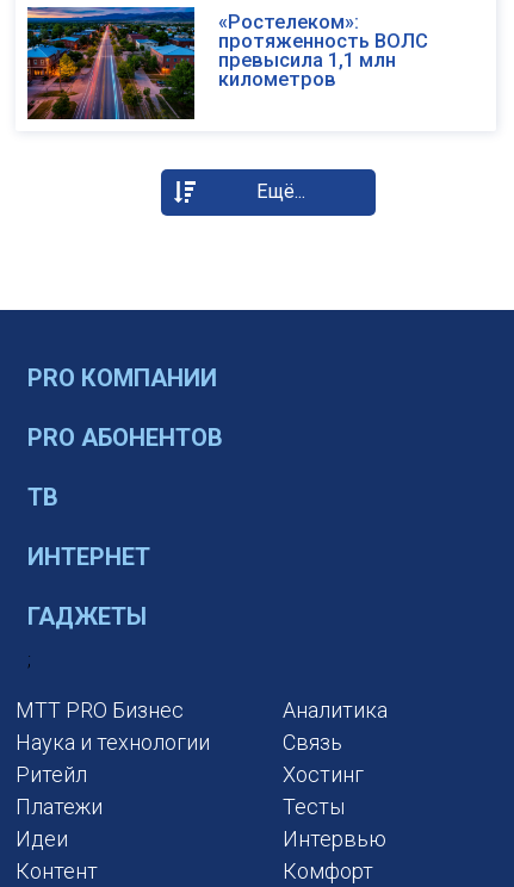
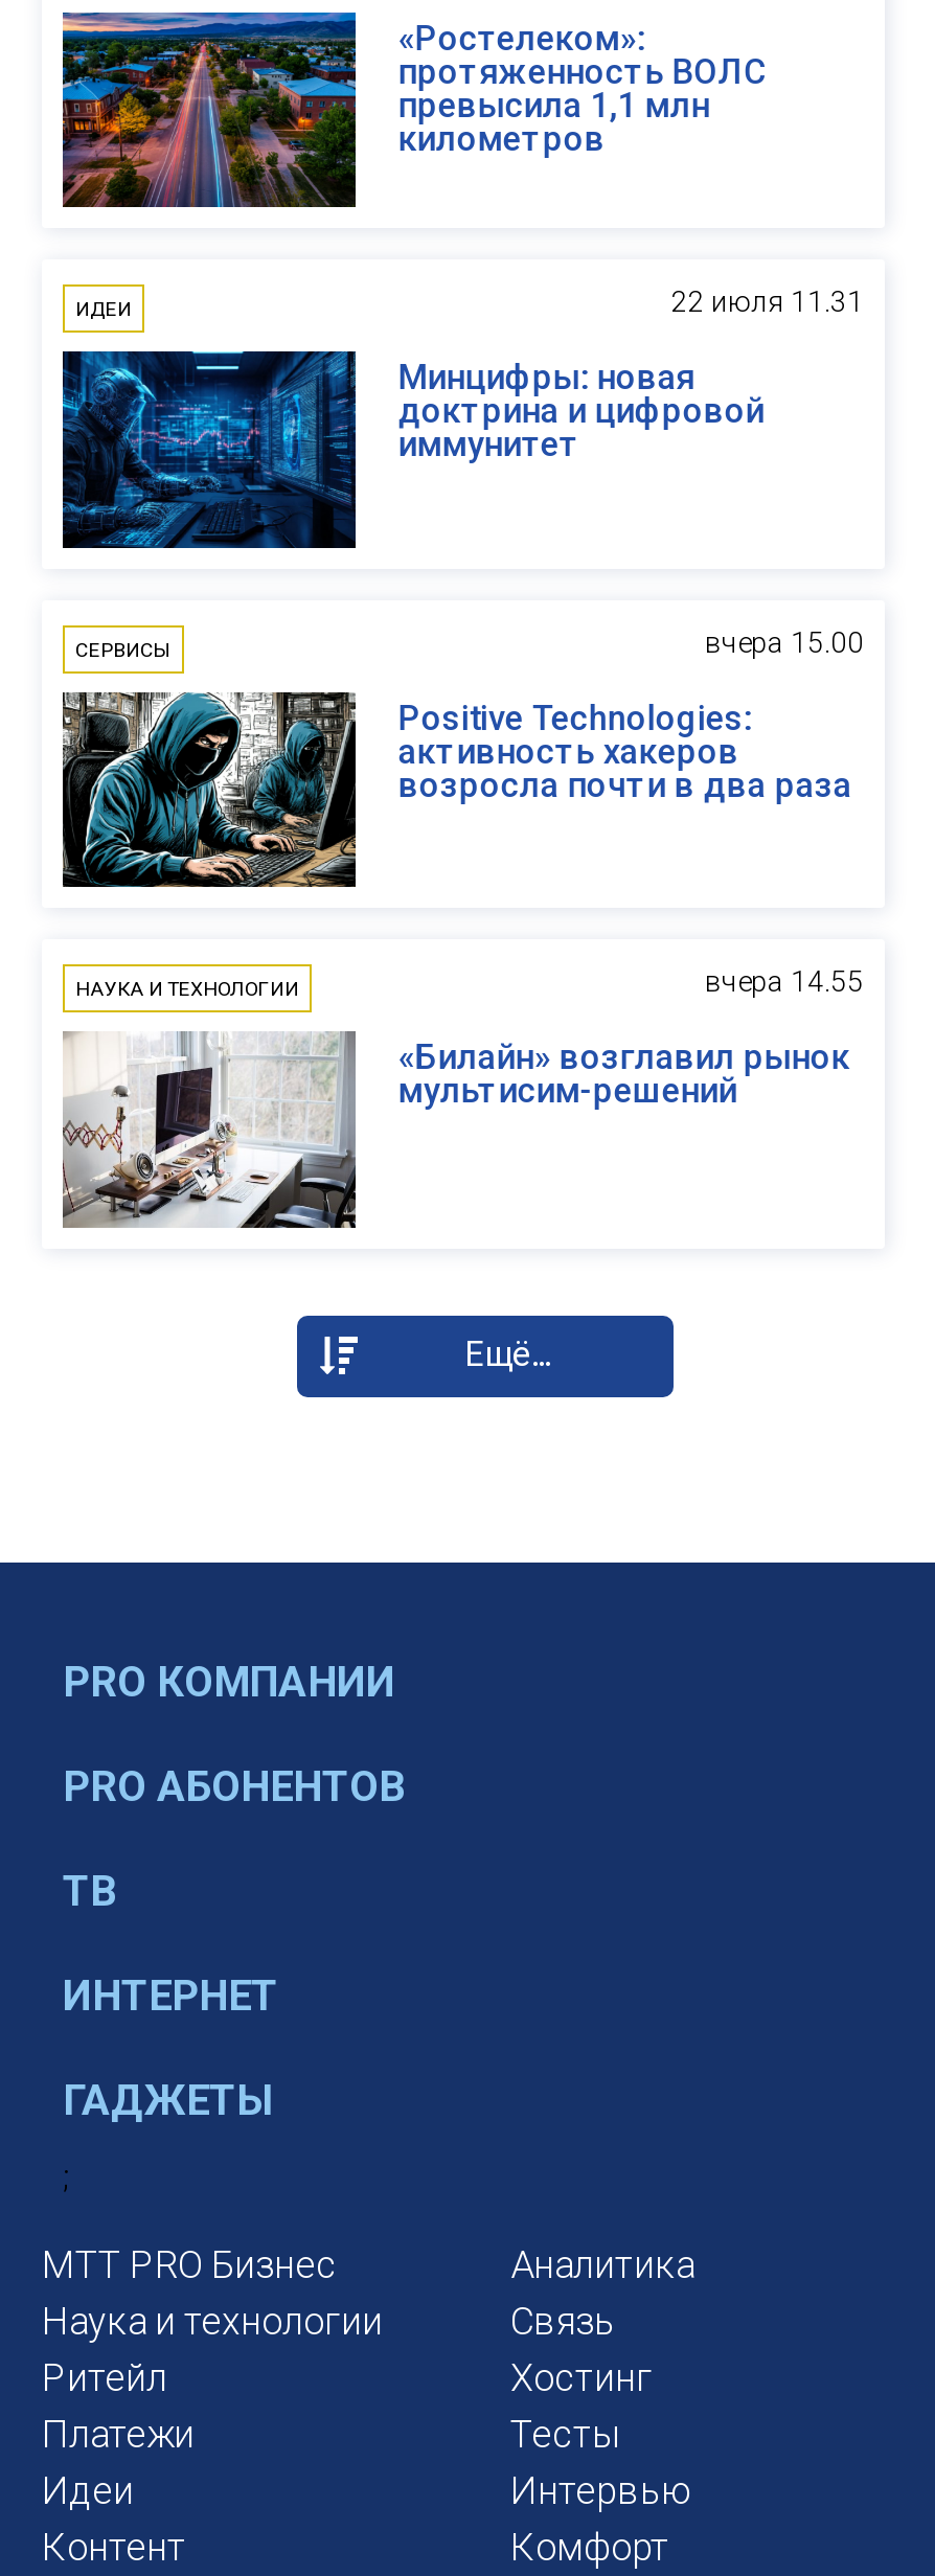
+ [image]
+ ИДЕИ
+ 22 июля 11.31
+ Минцифры: новая
+ доктрина и цифровой
+ иммунитет

+ [image]
+ СЕРВИСЫ
+ вчера 15.00
+ Positive Technologies:
+ активность хакеров
+ возросла почти в два раза

+ [image]
+ НАУКА И ТЕХНОЛОГИИ
+ вчера 14.55
+ «Билайн» возглавил рынок
+ мультисим-решений
